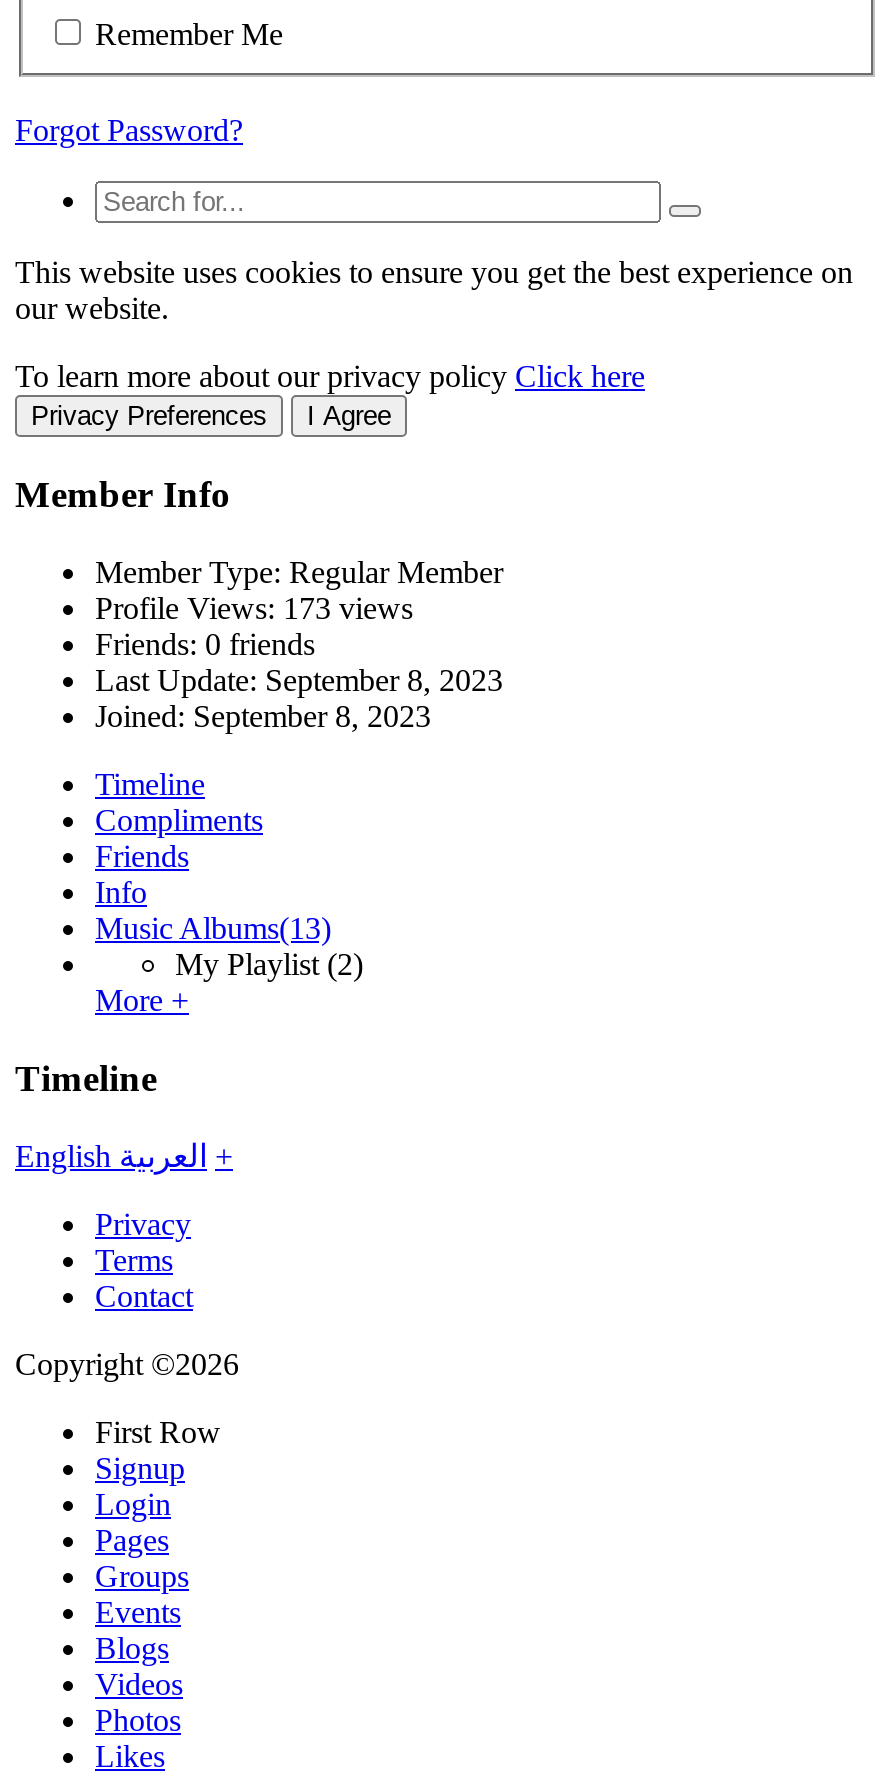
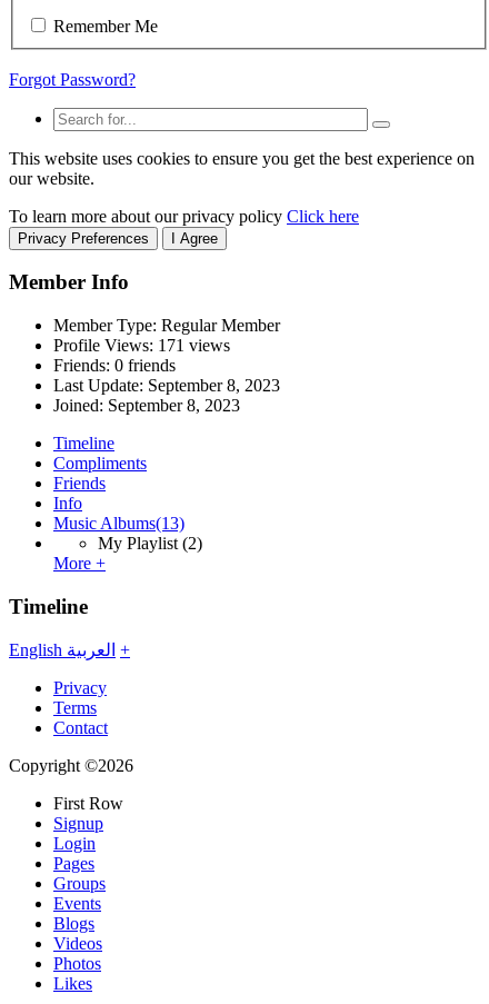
- Profile Views: 173 views
+ Profile Views: 171 views
